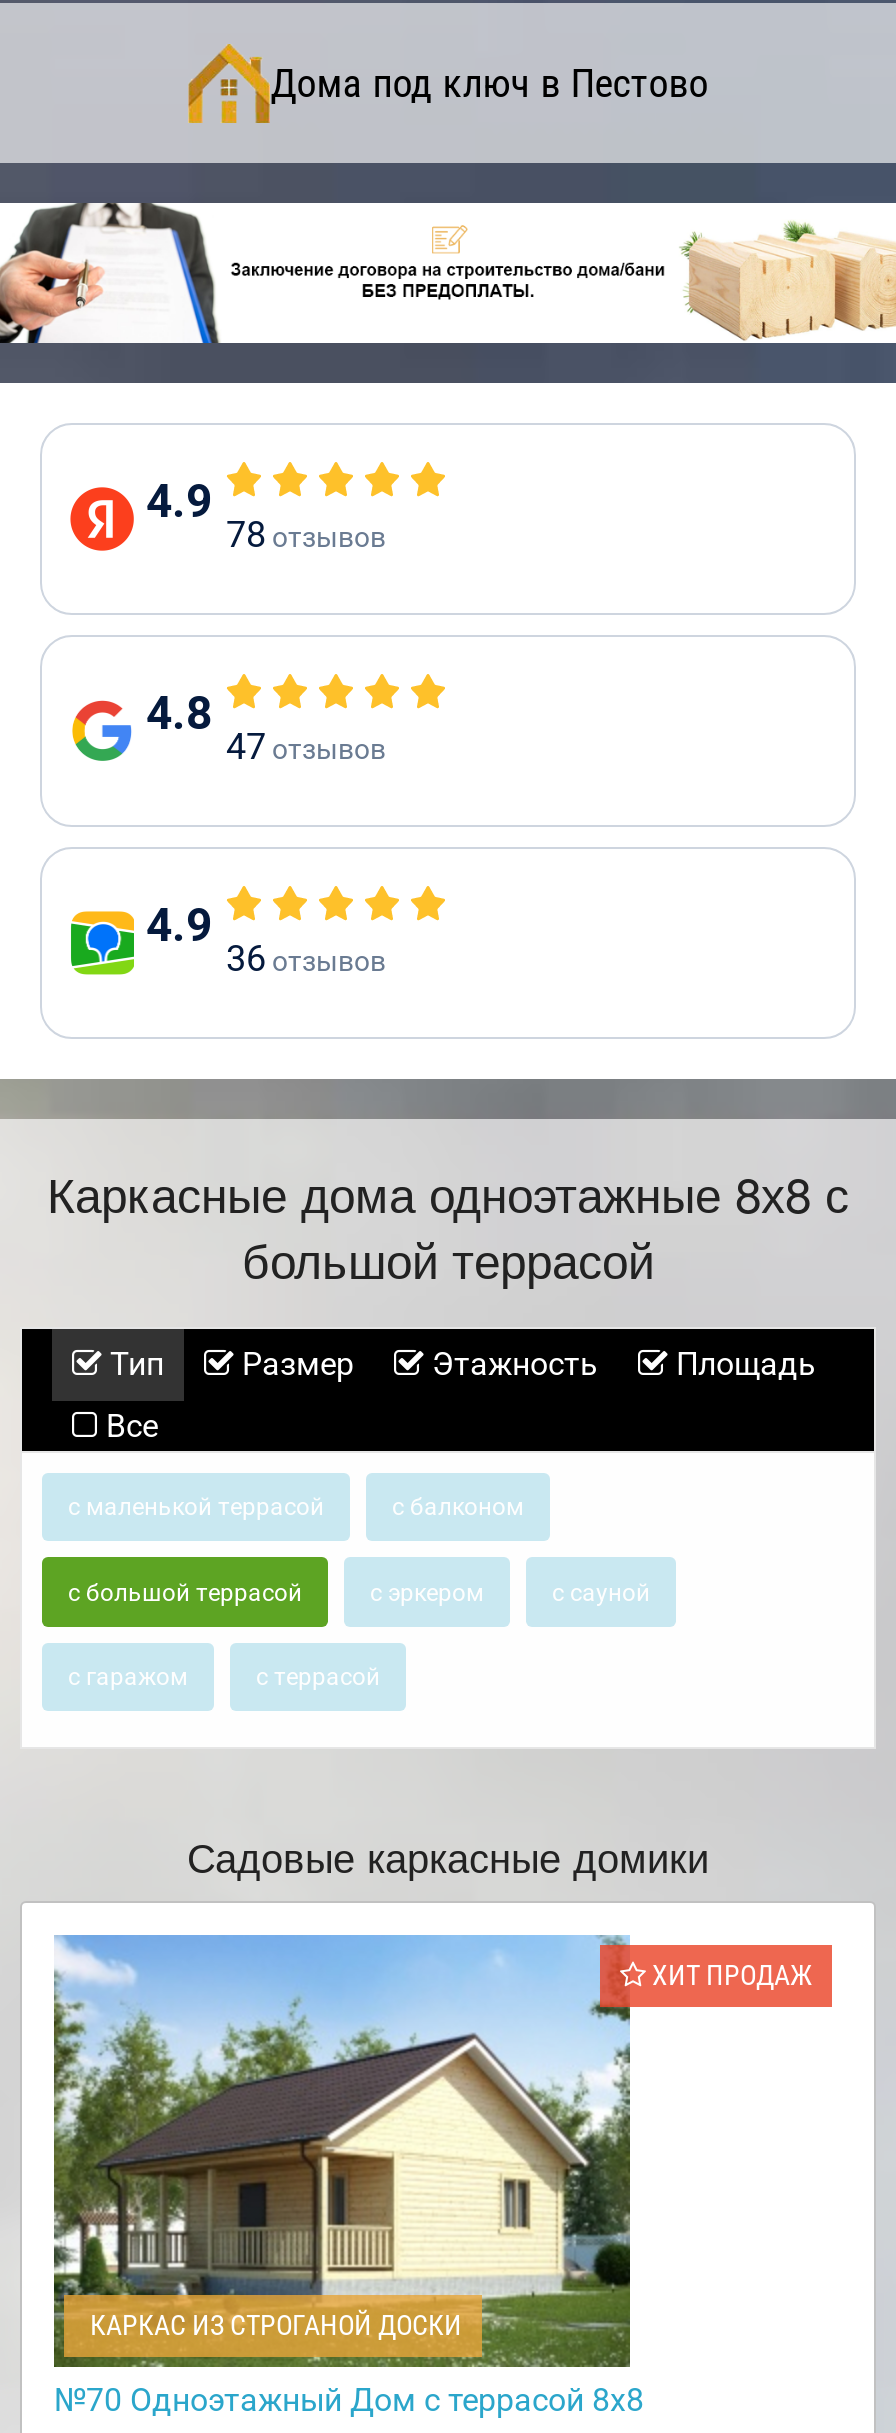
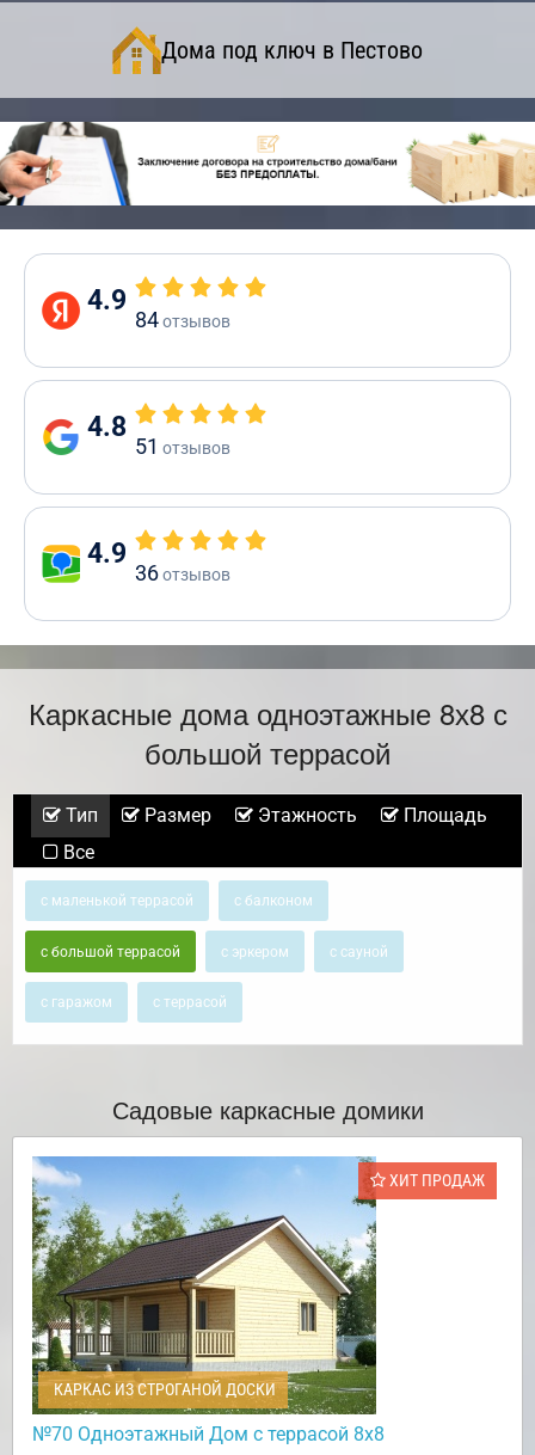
- 78 отзывов
+ 84 отзывов

- 47 отзывов
+ 51 отзывов
